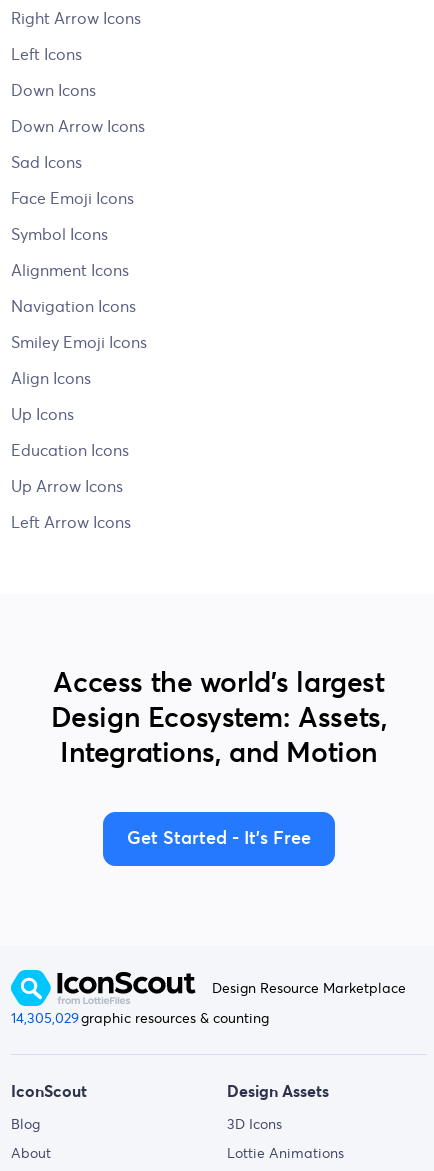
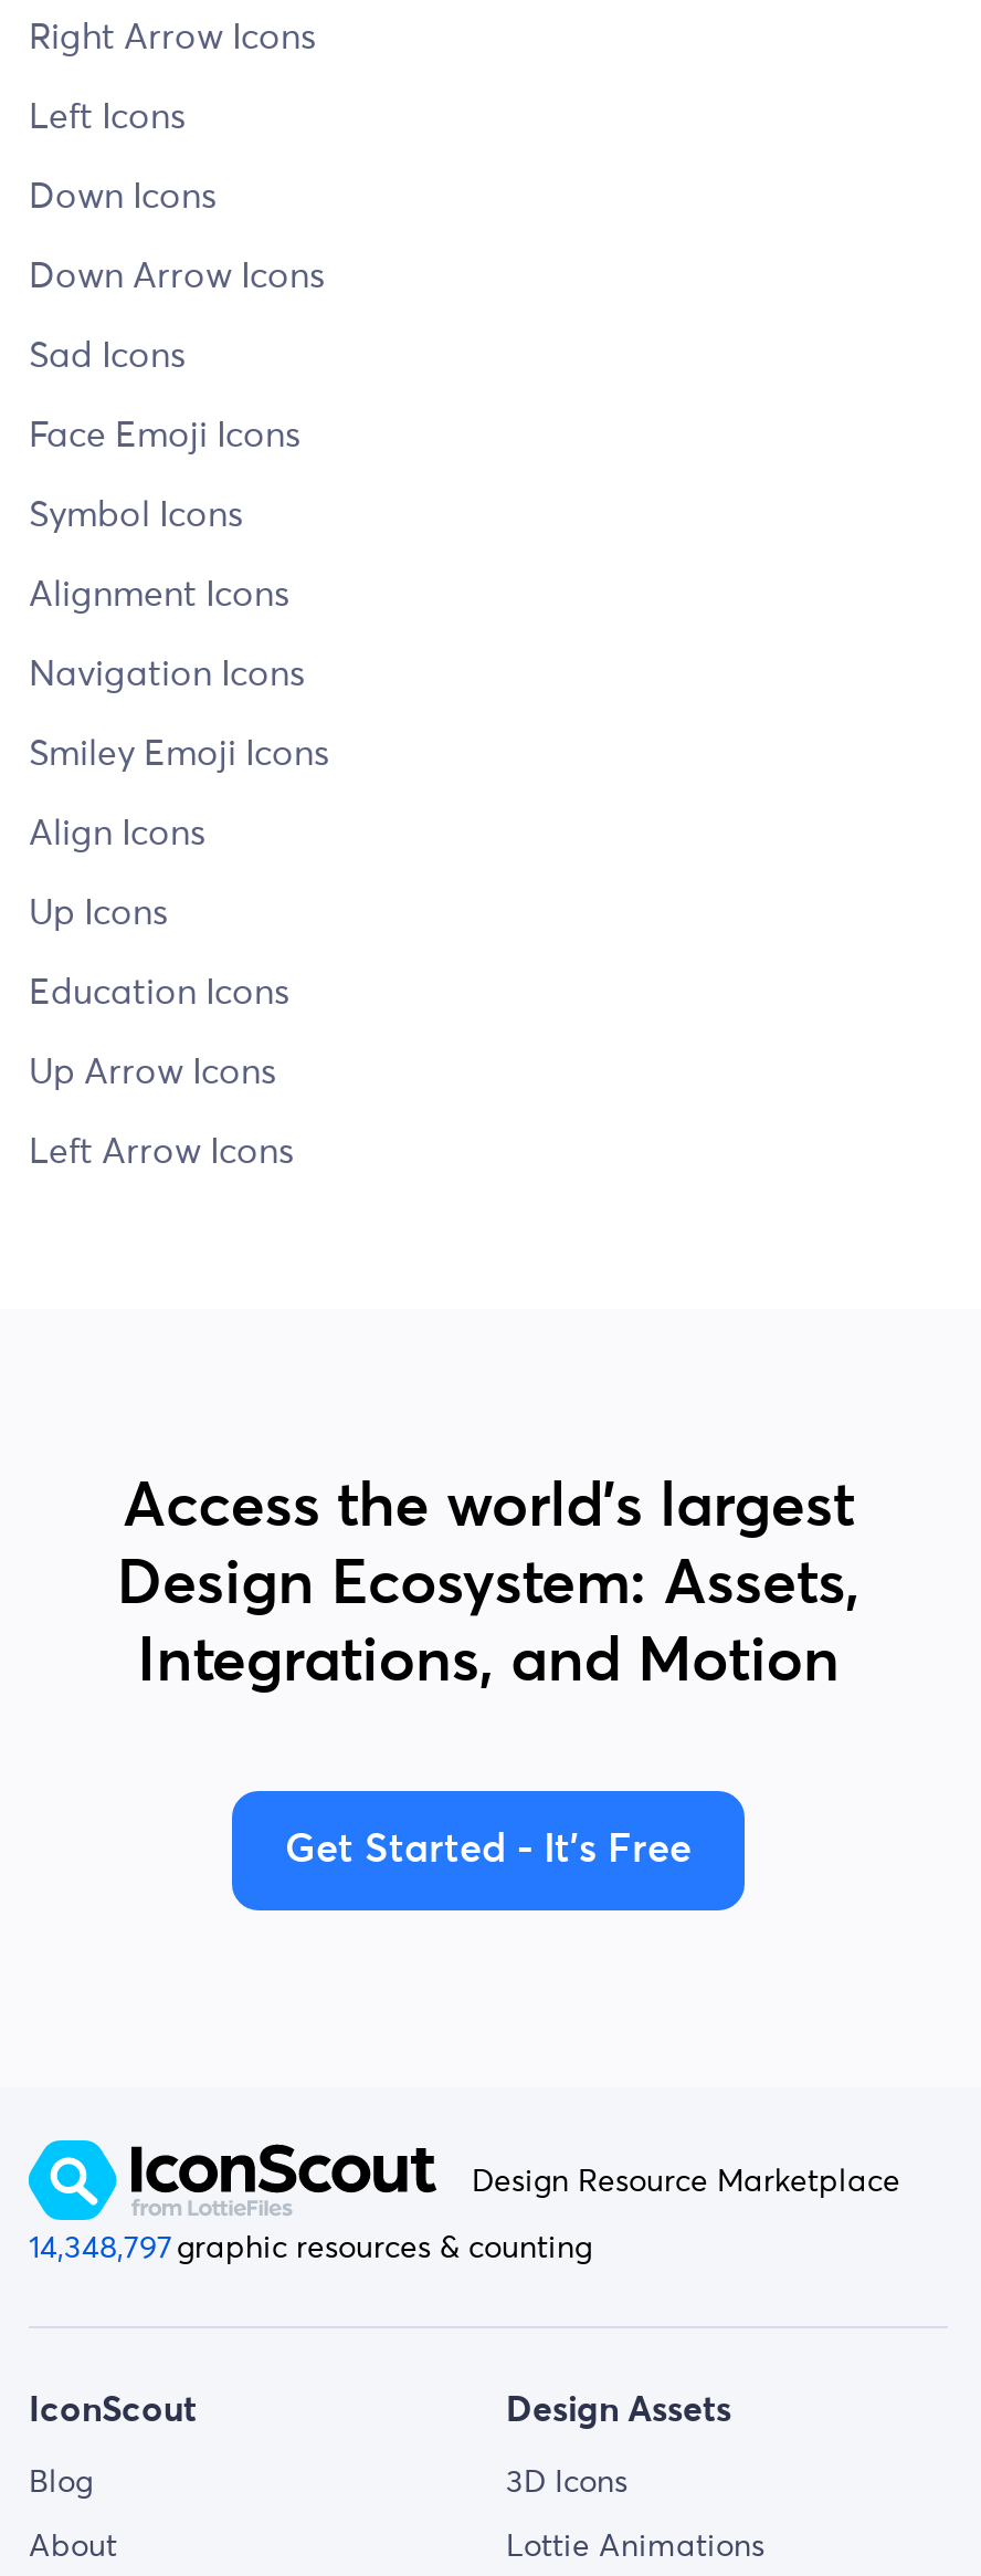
- 14,305,029 graphic resources & counting
+ 14,348,797 graphic resources & counting
